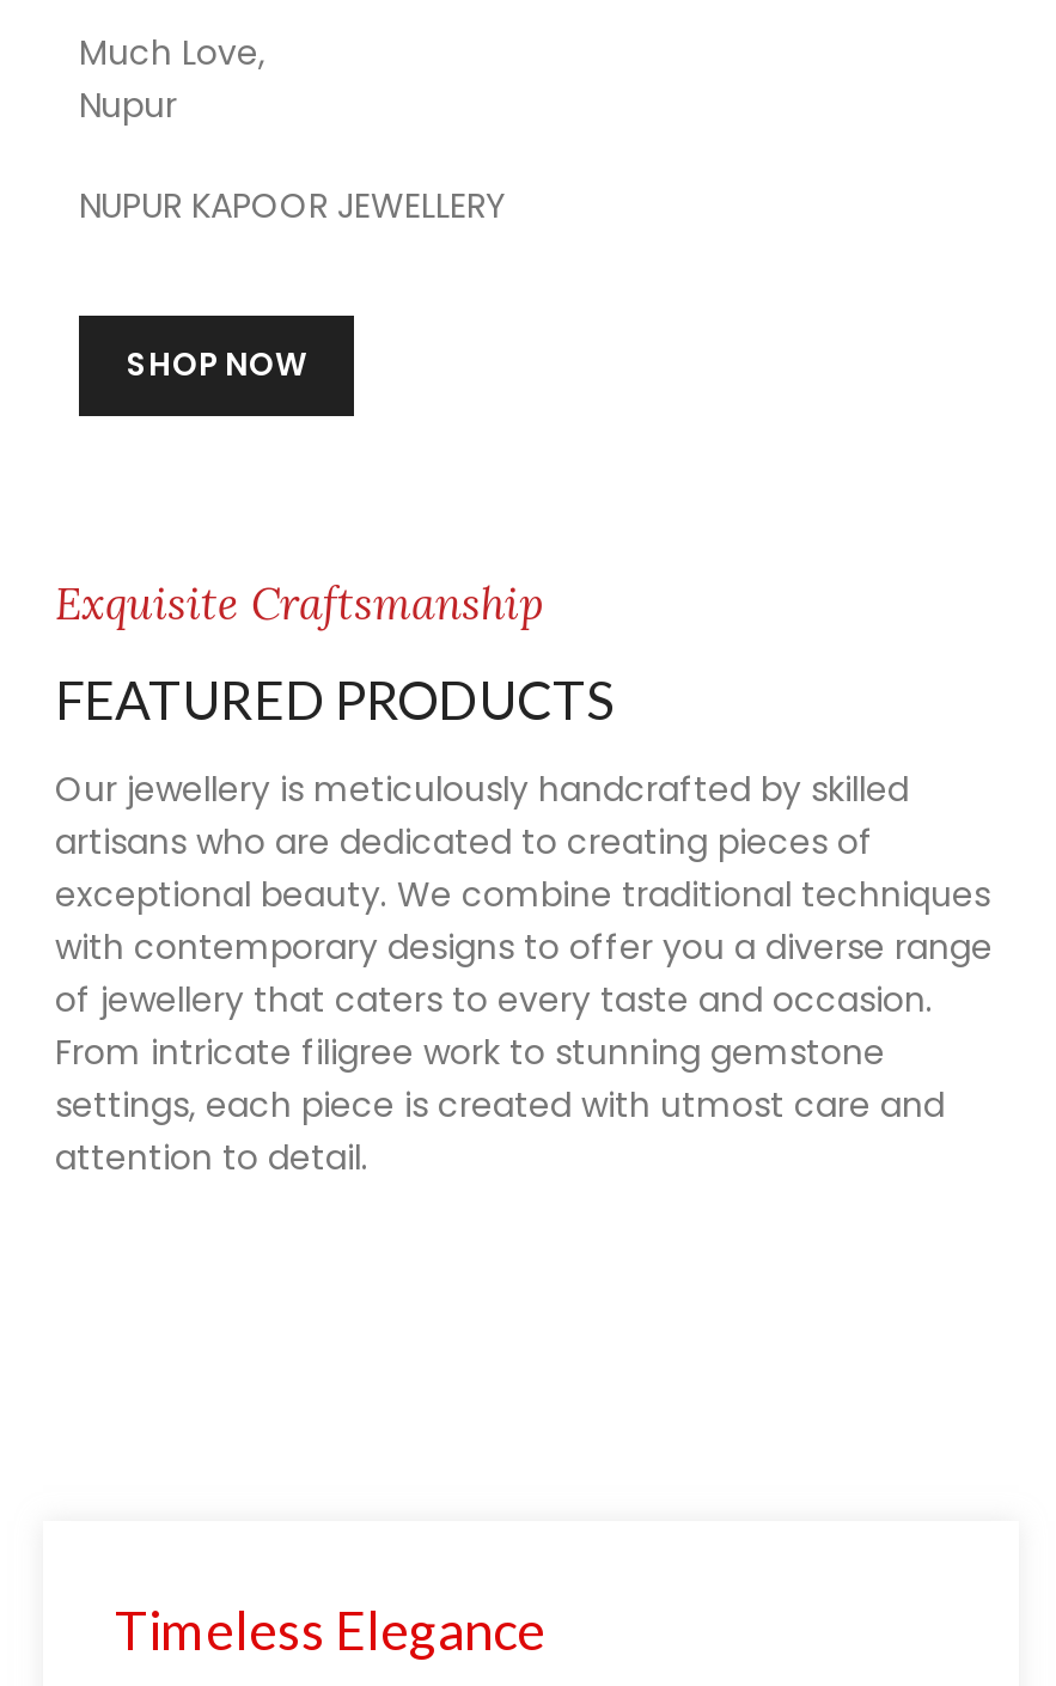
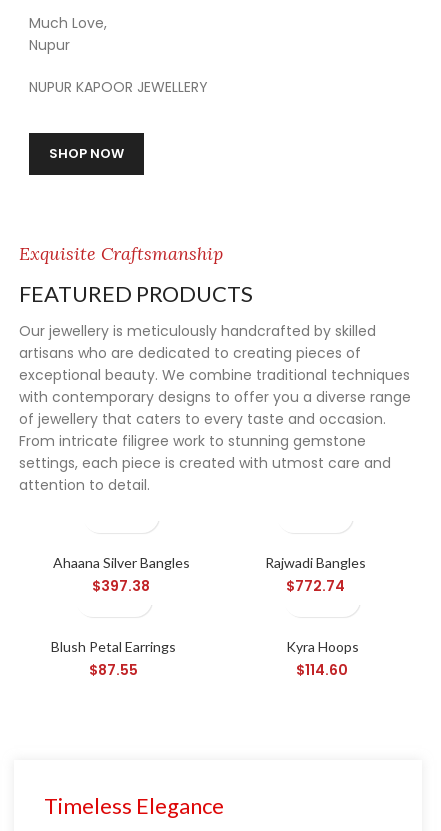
+ Rajwadi Bangles
+ $772.74
+ Blush Petal Earrings
+ $87.55

+ Ahaana Silver Bangles
+ $397.38

+ Kyra Hoops
+ $114.60
